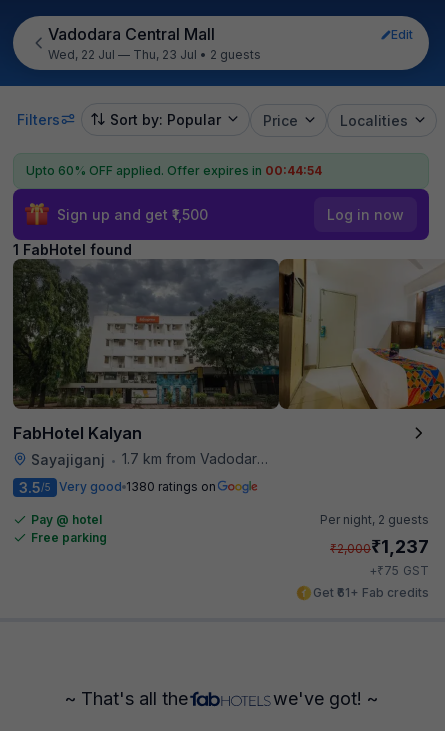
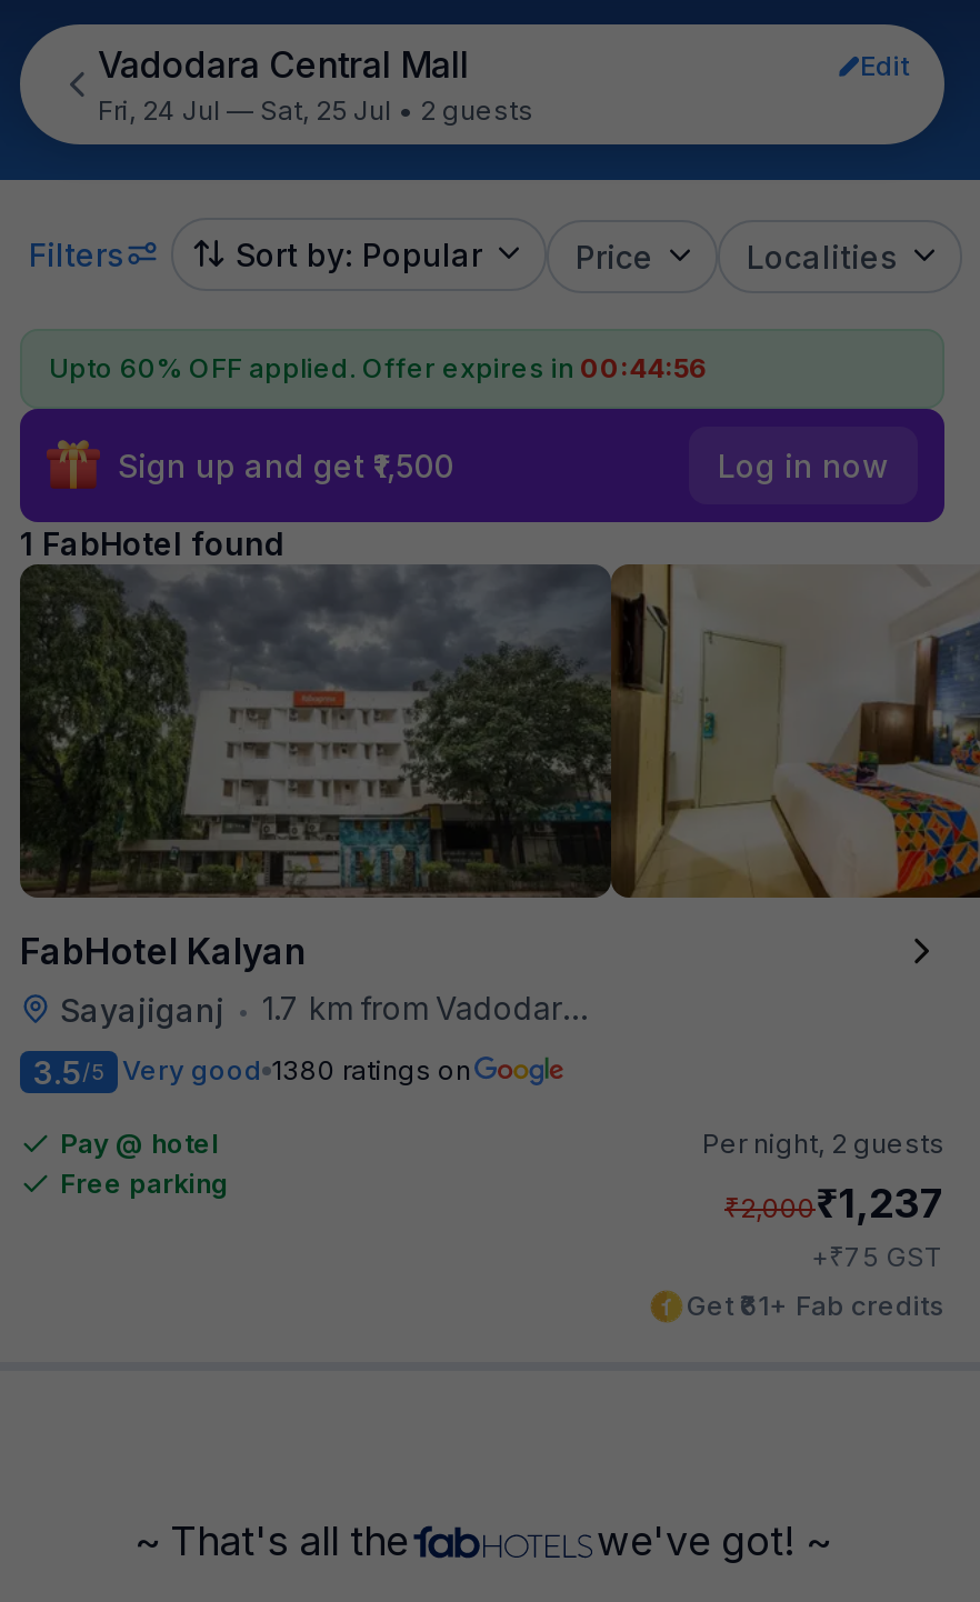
- Wed, 22 Jul — Thu, 23 Jul • 2 guests
+ Fri, 24 Jul — Sat, 25 Jul • 2 guests
